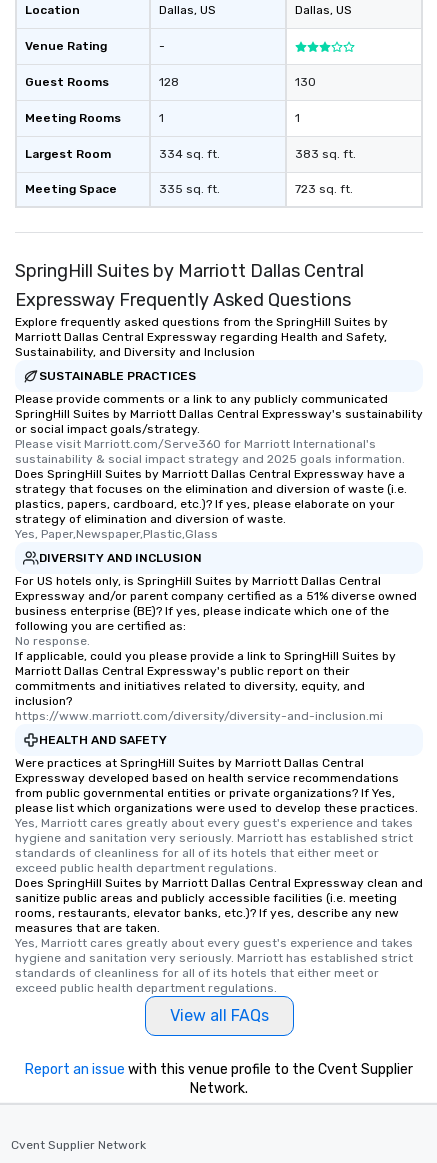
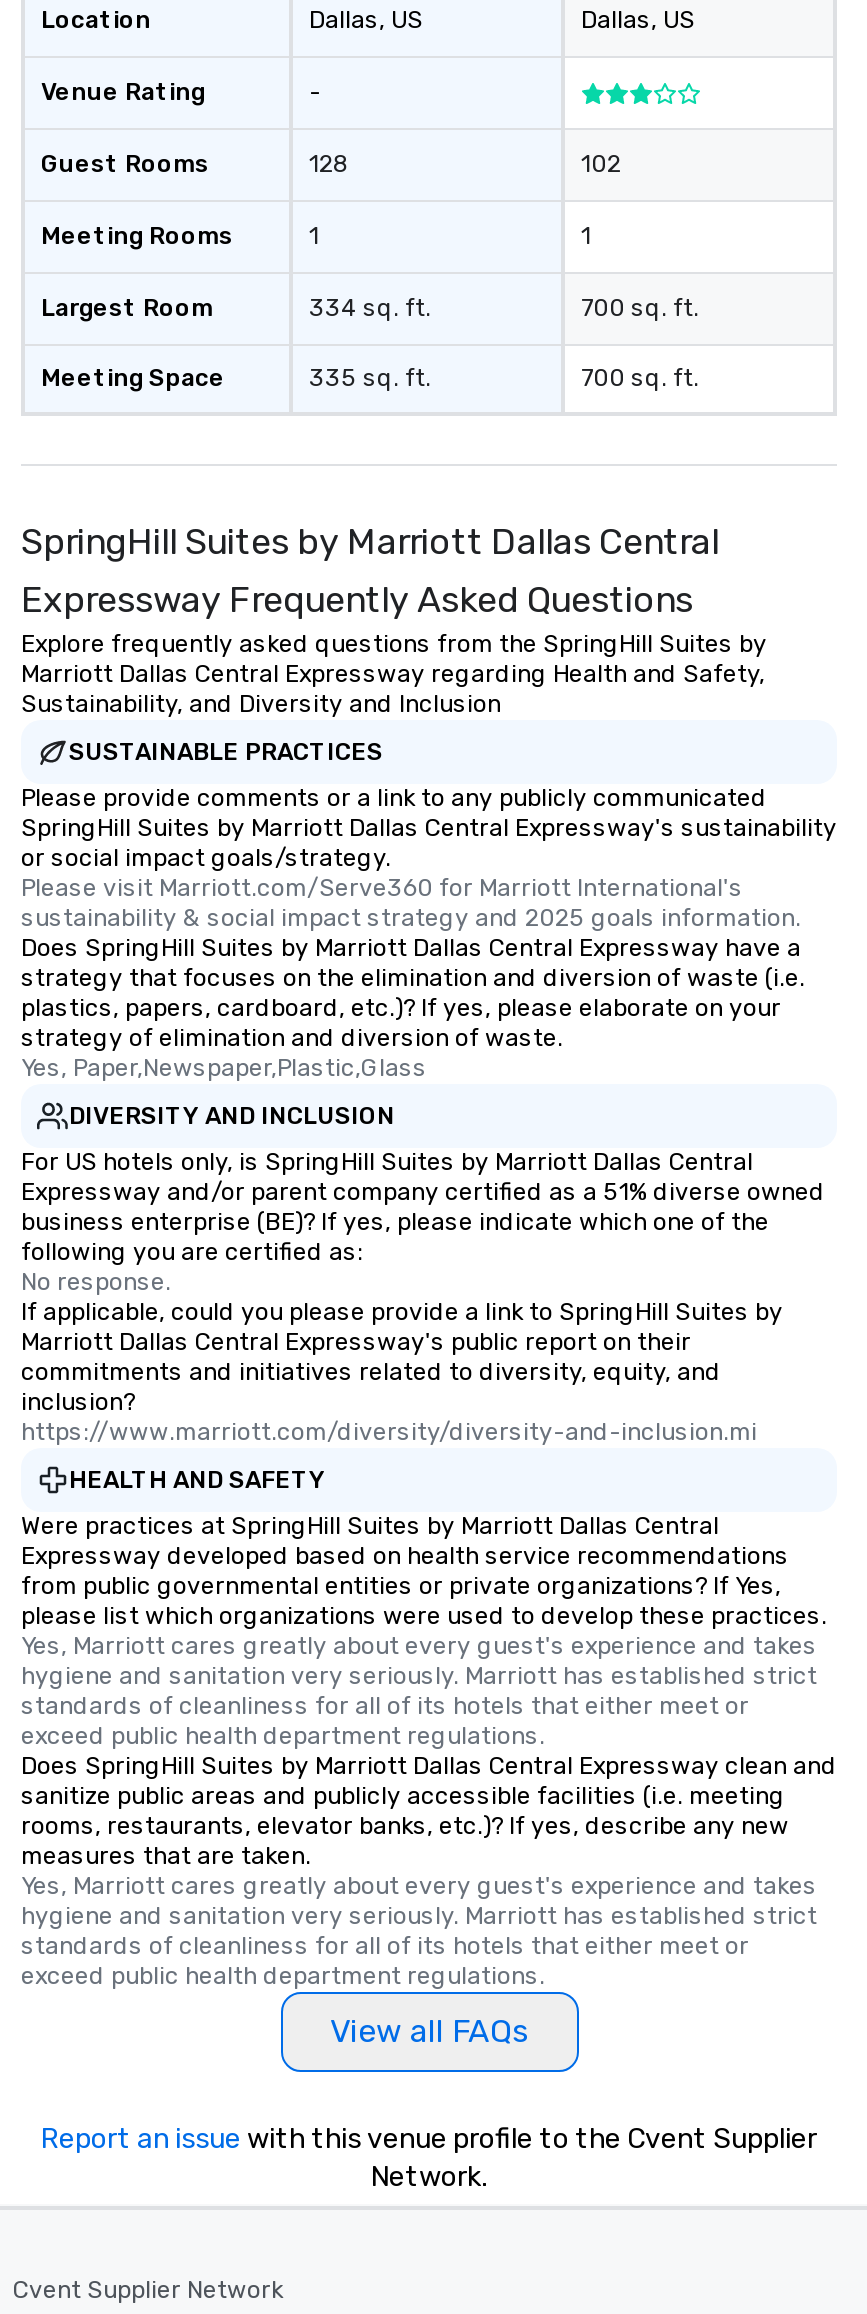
- 130
+ 102

- 383 sq. ft.
+ 700 sq. ft.

- 723 sq. ft.
+ 700 sq. ft.
